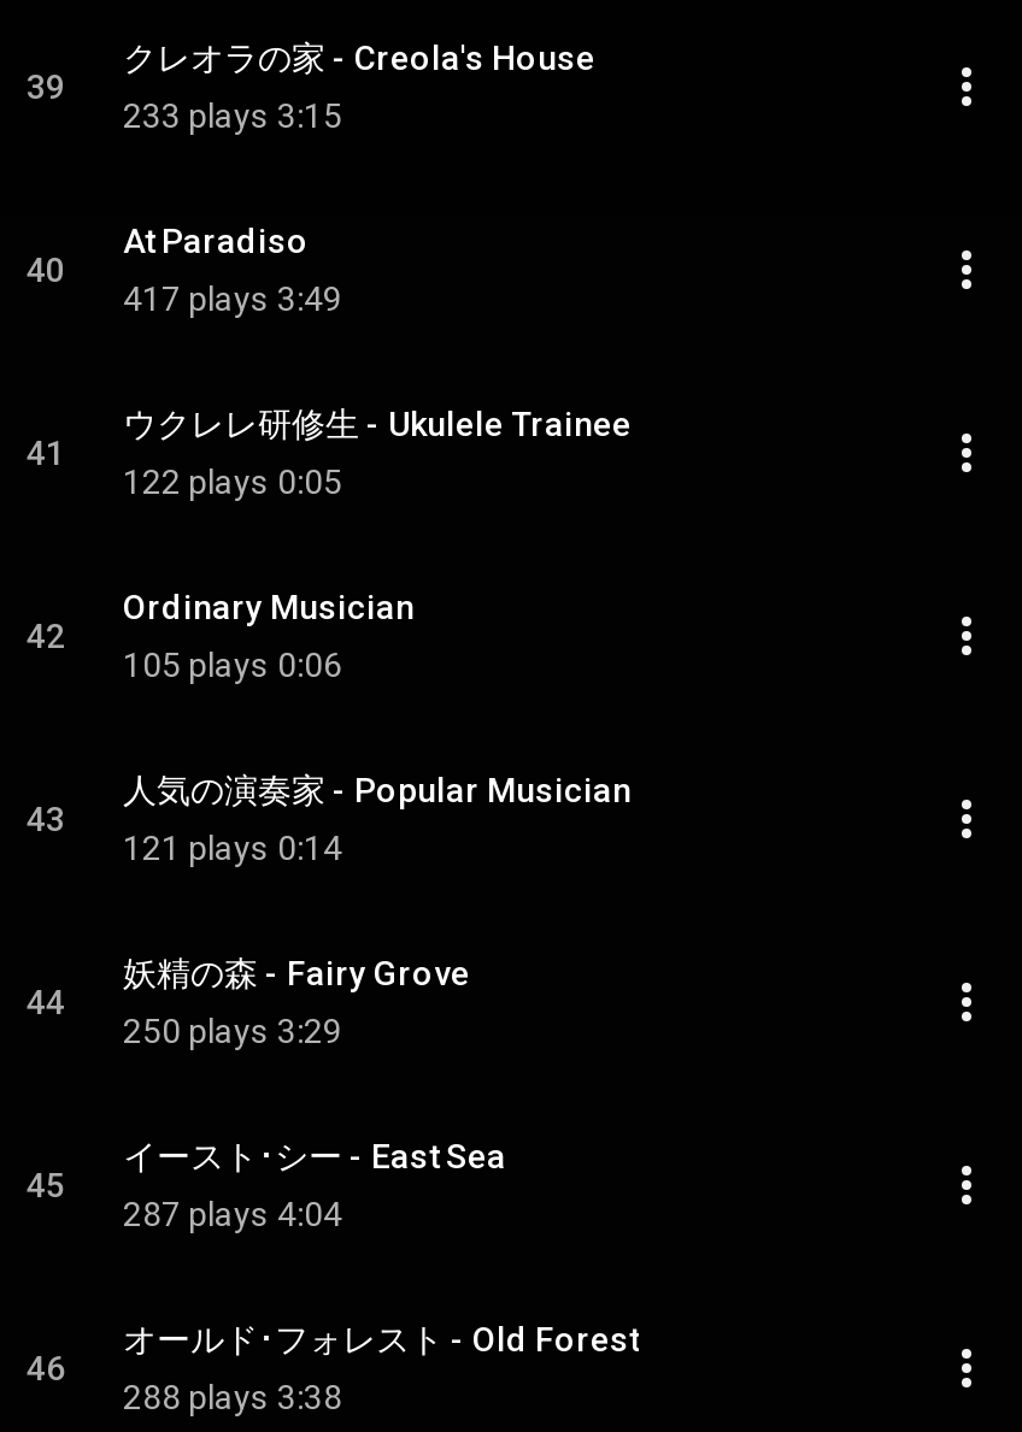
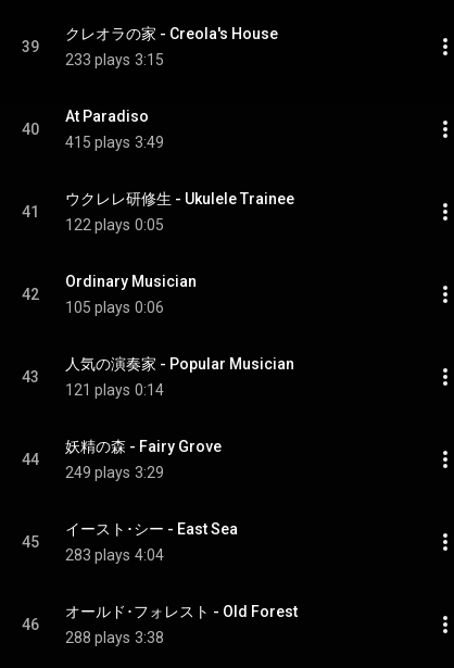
- 417 plays 3:49
+ 415 plays 3:49

- 250 plays 3:29
+ 249 plays 3:29

- 287 plays 4:04
+ 283 plays 4:04
